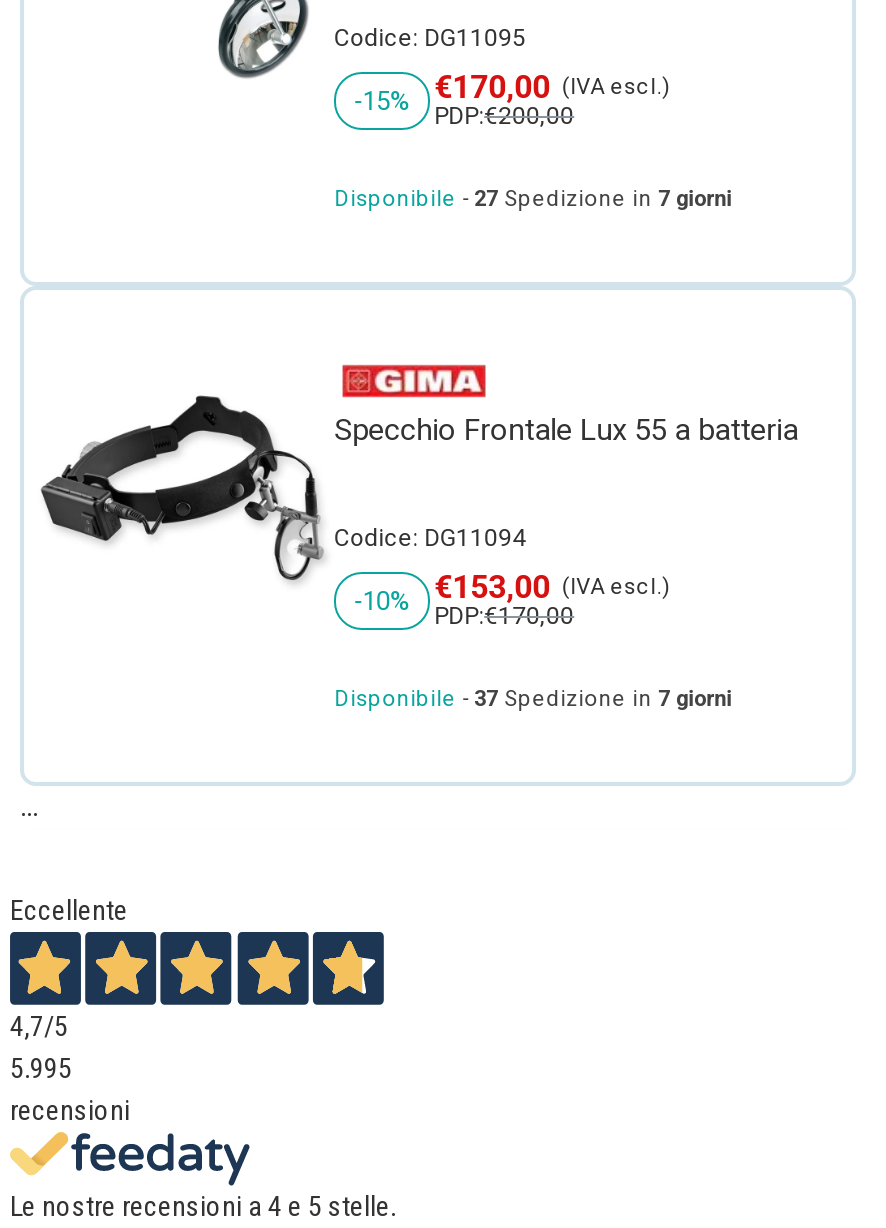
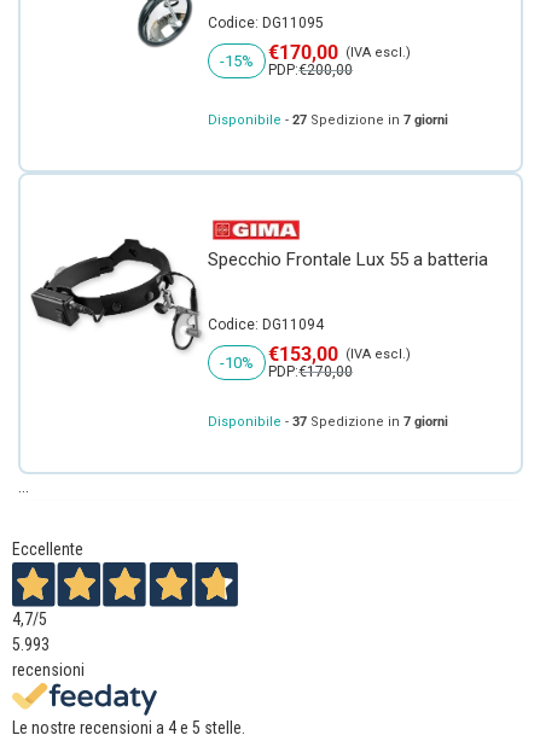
- 5.995
+ 5.993
